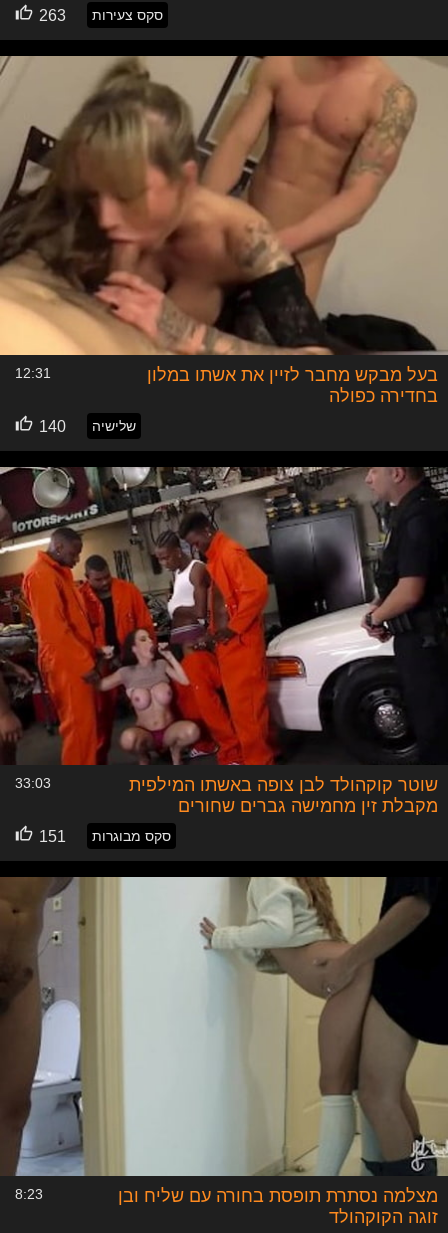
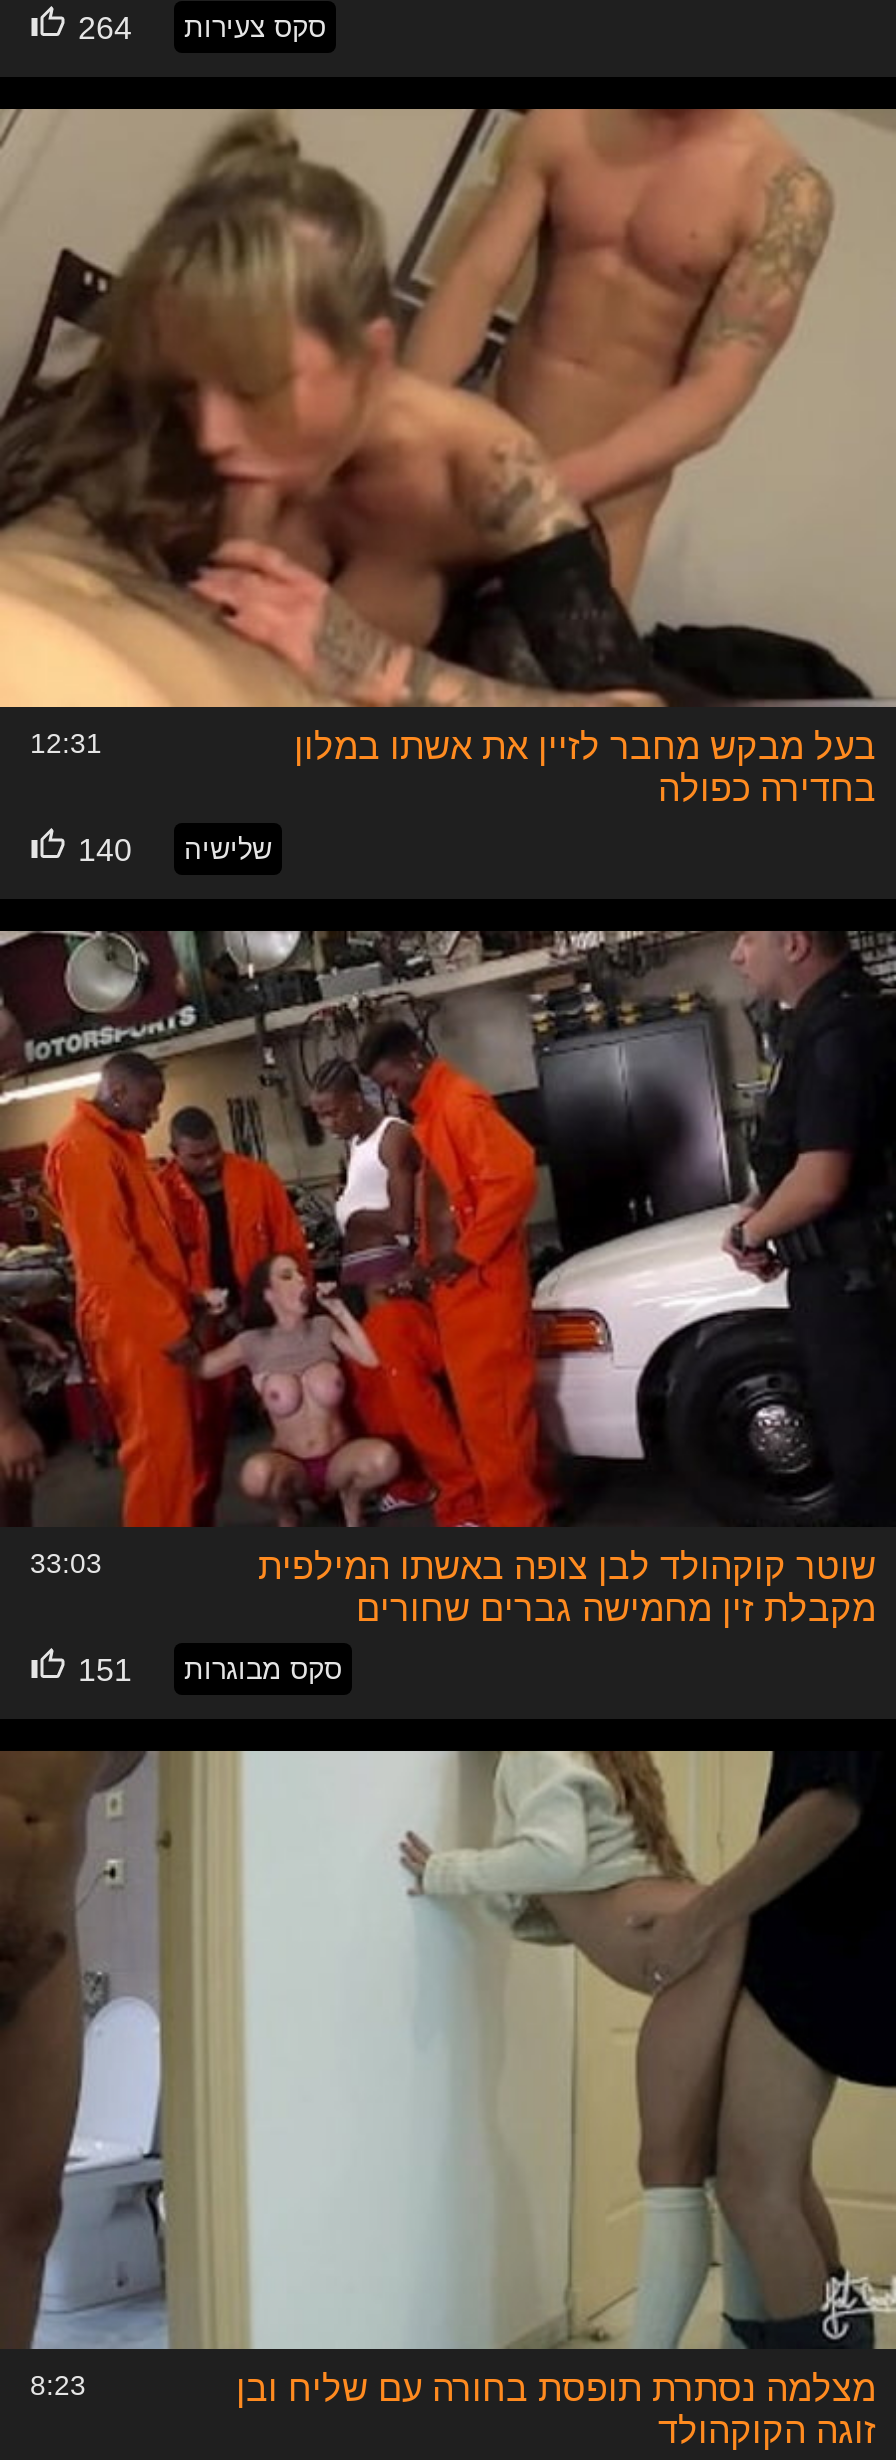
- סקס צעירות 263
+ סקס צעירות 264
